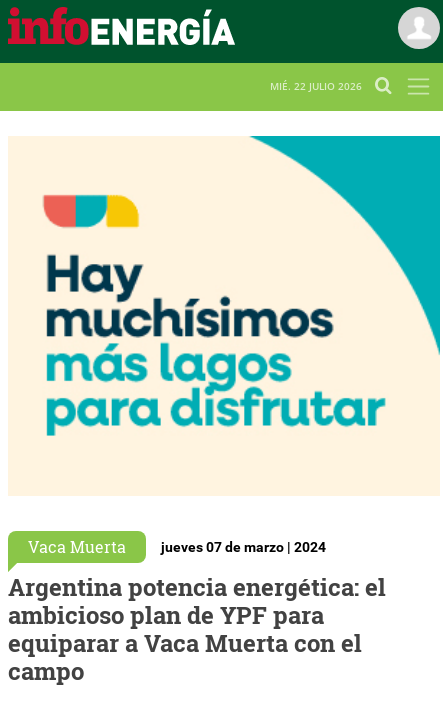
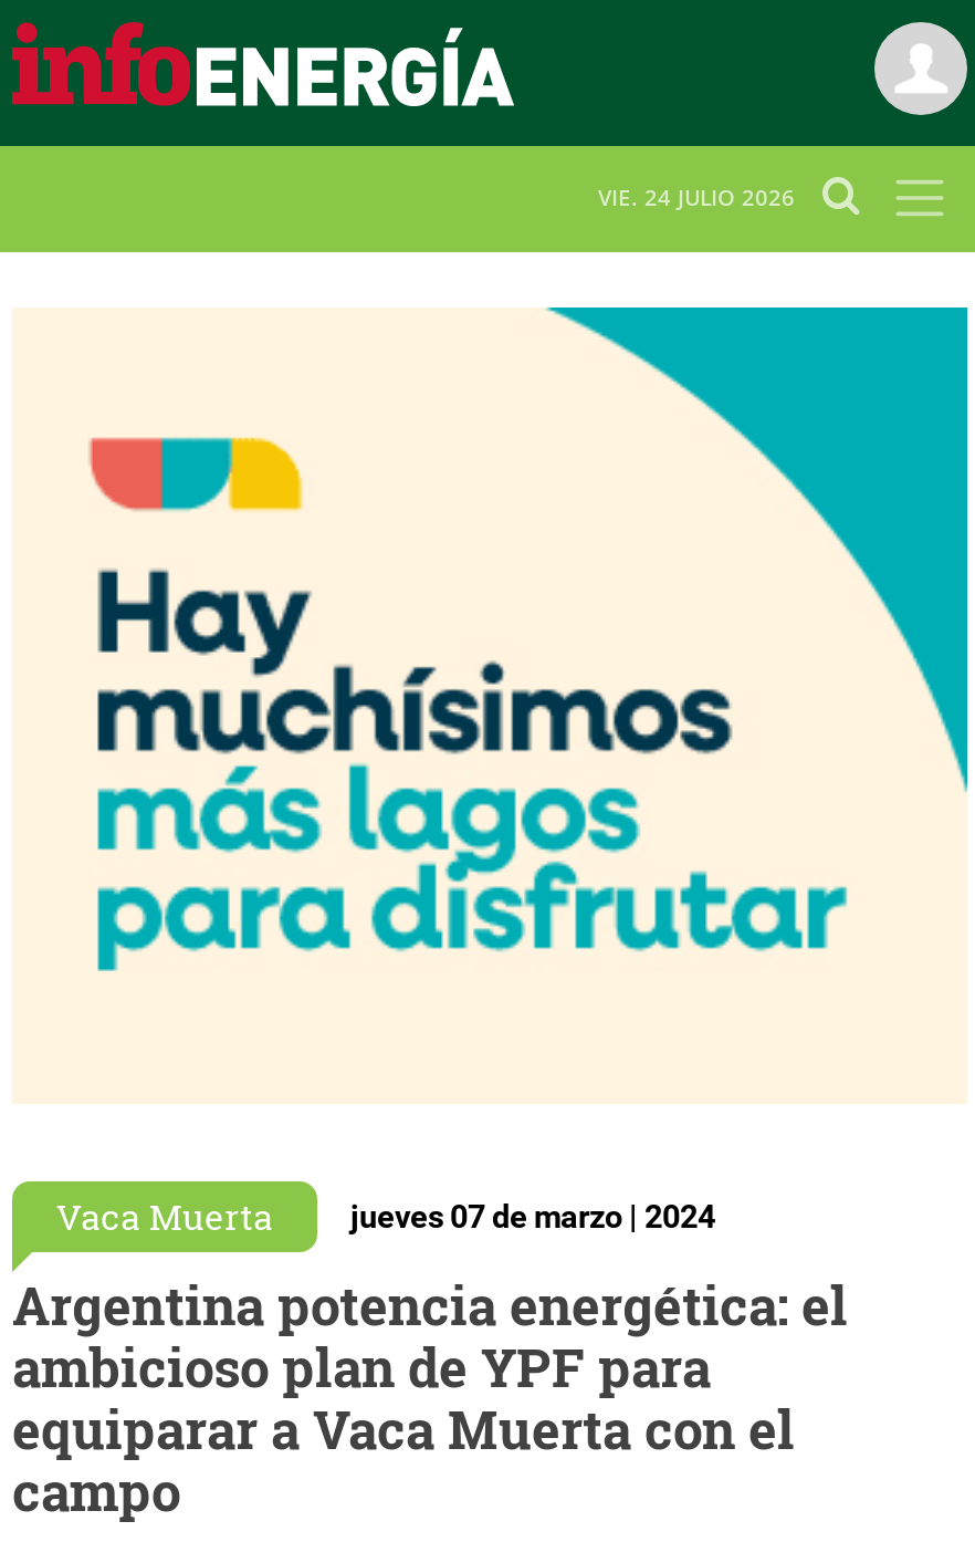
- MIÉ. 22 JULIO 2026
+ VIE. 24 JULIO 2026
